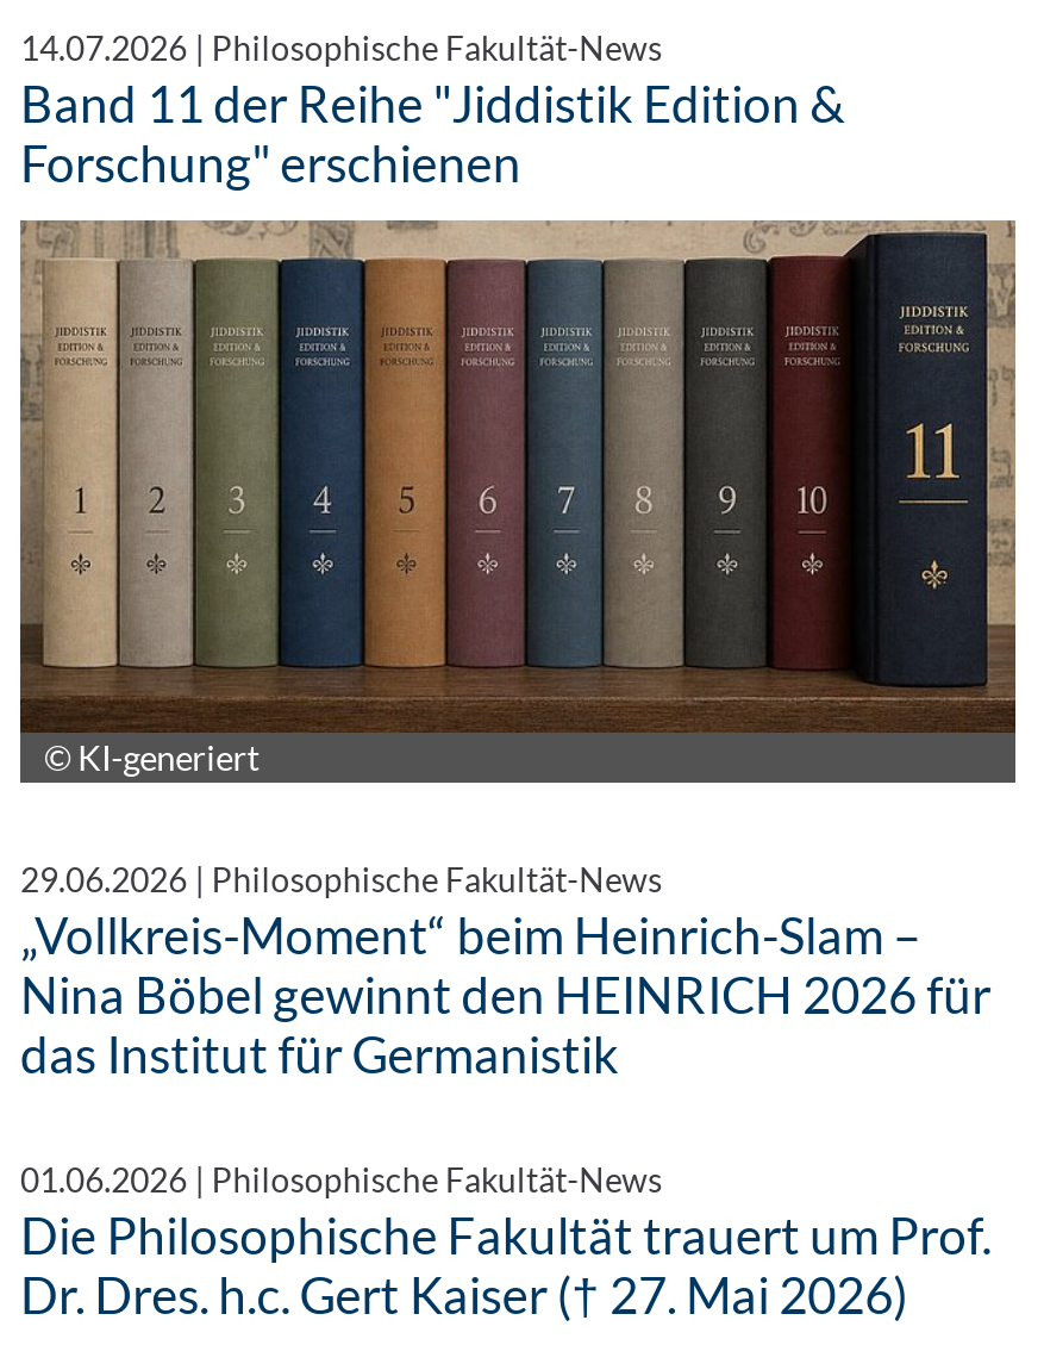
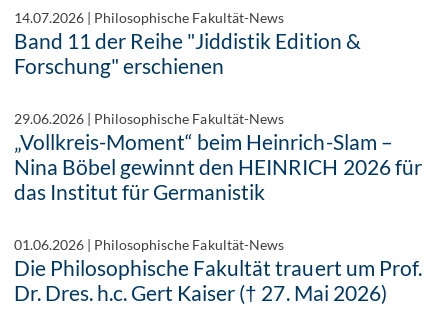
- [image]
- © KI-generiert
